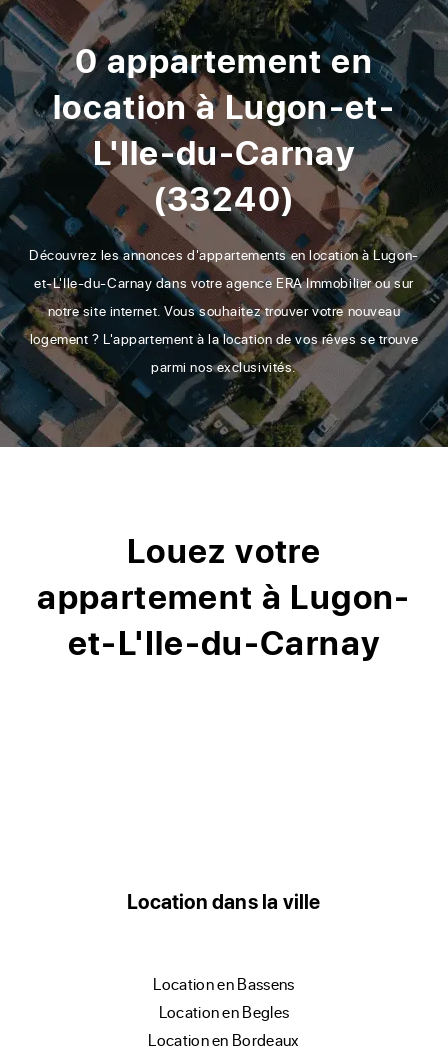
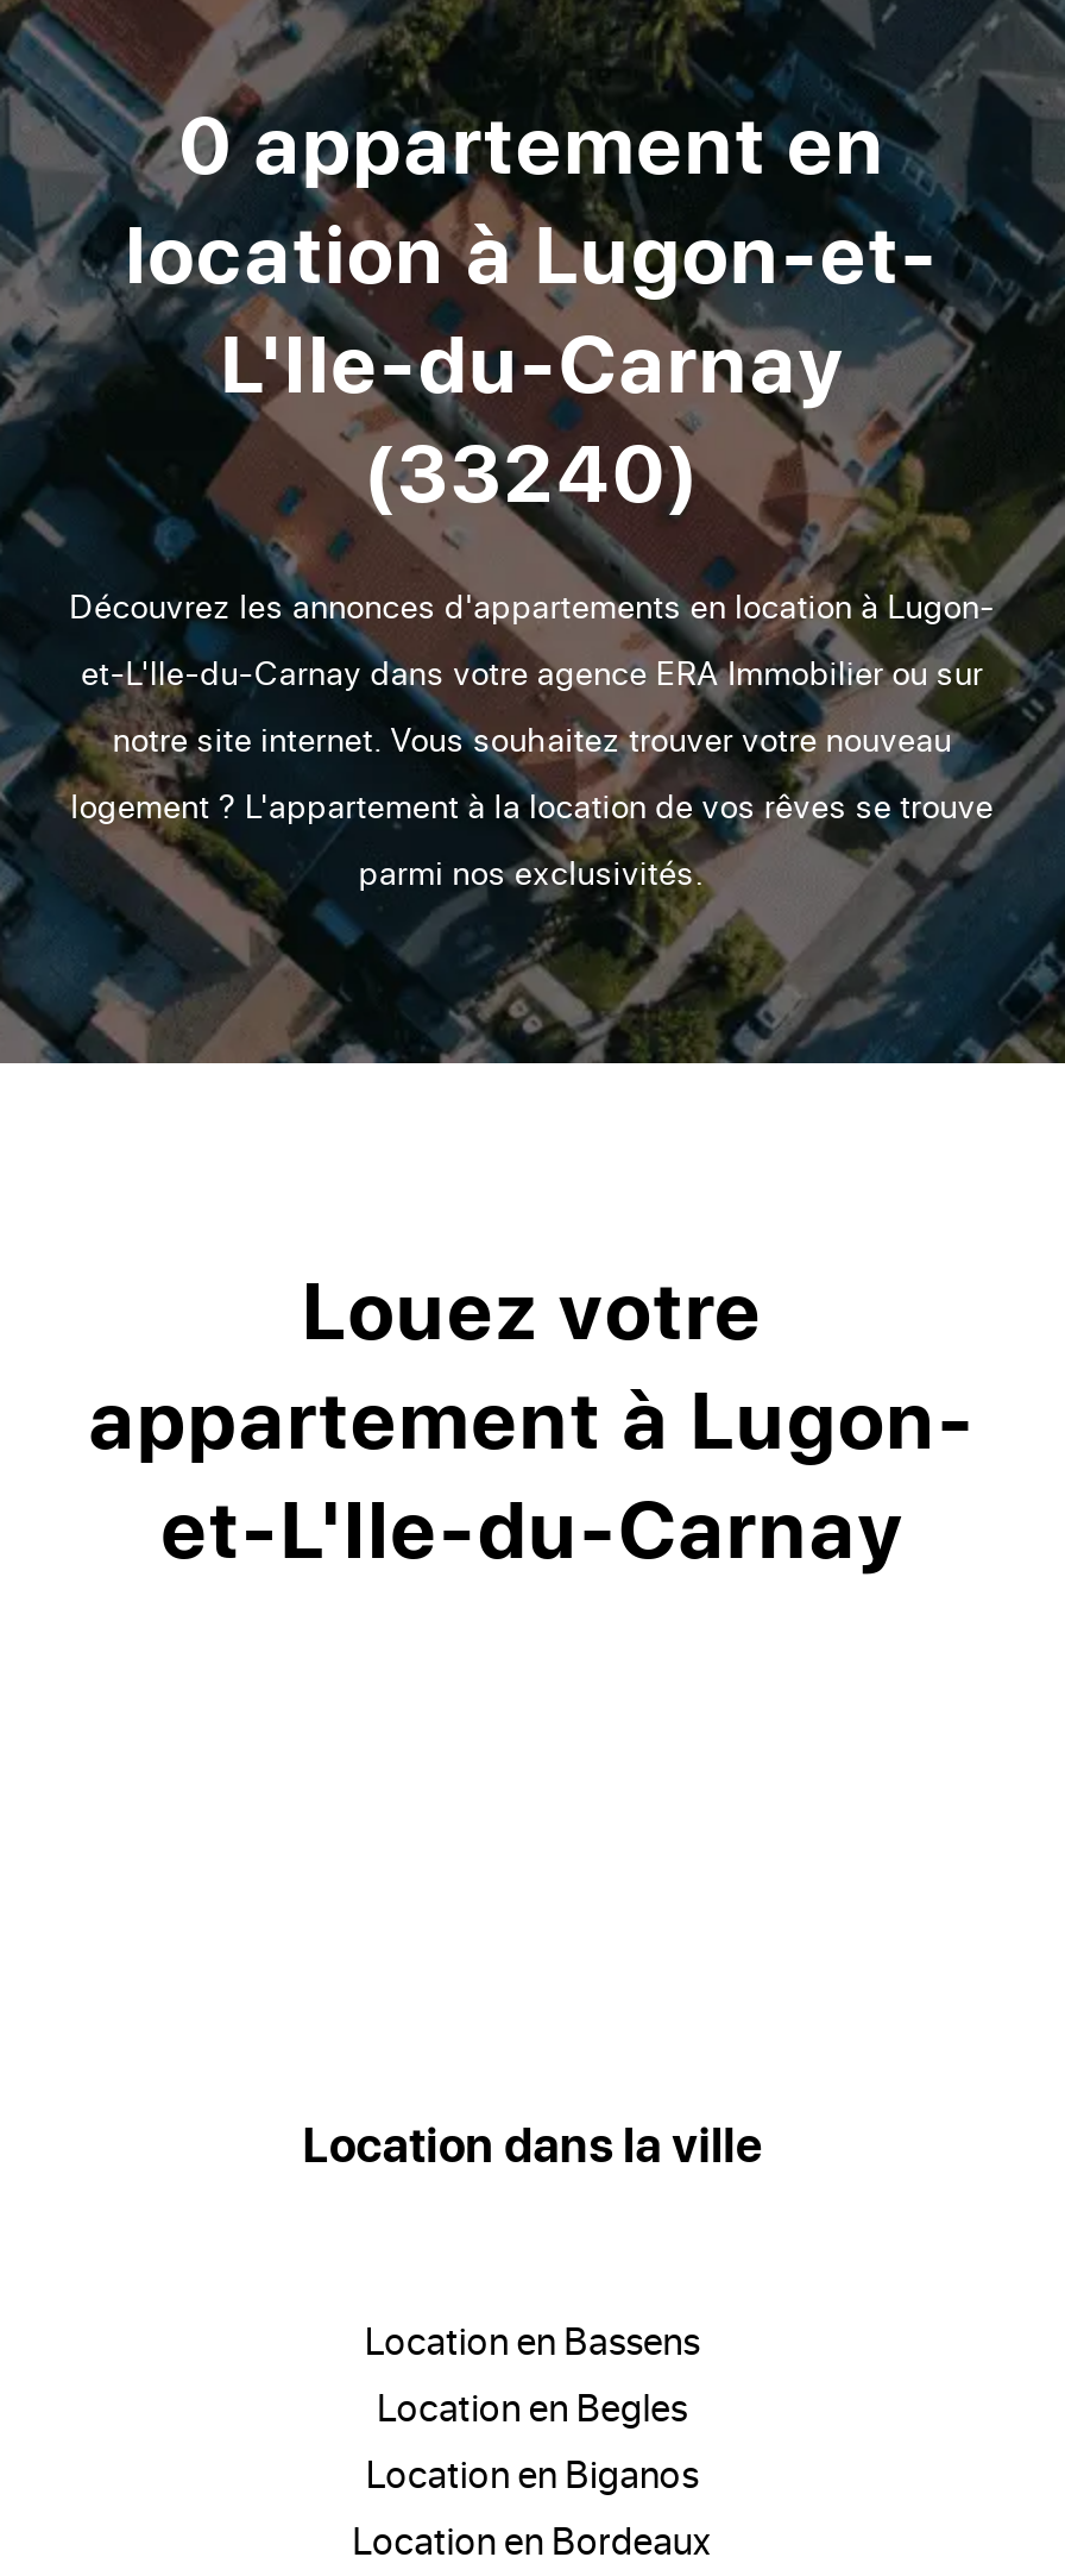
+ location en Biganos
